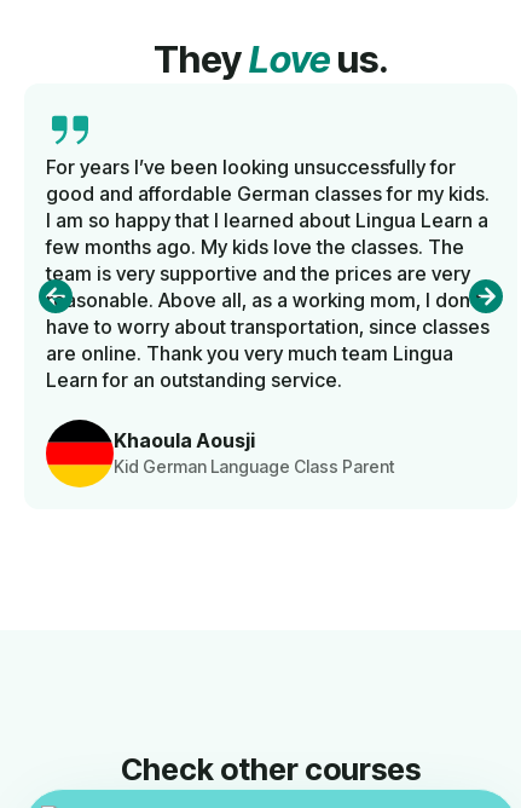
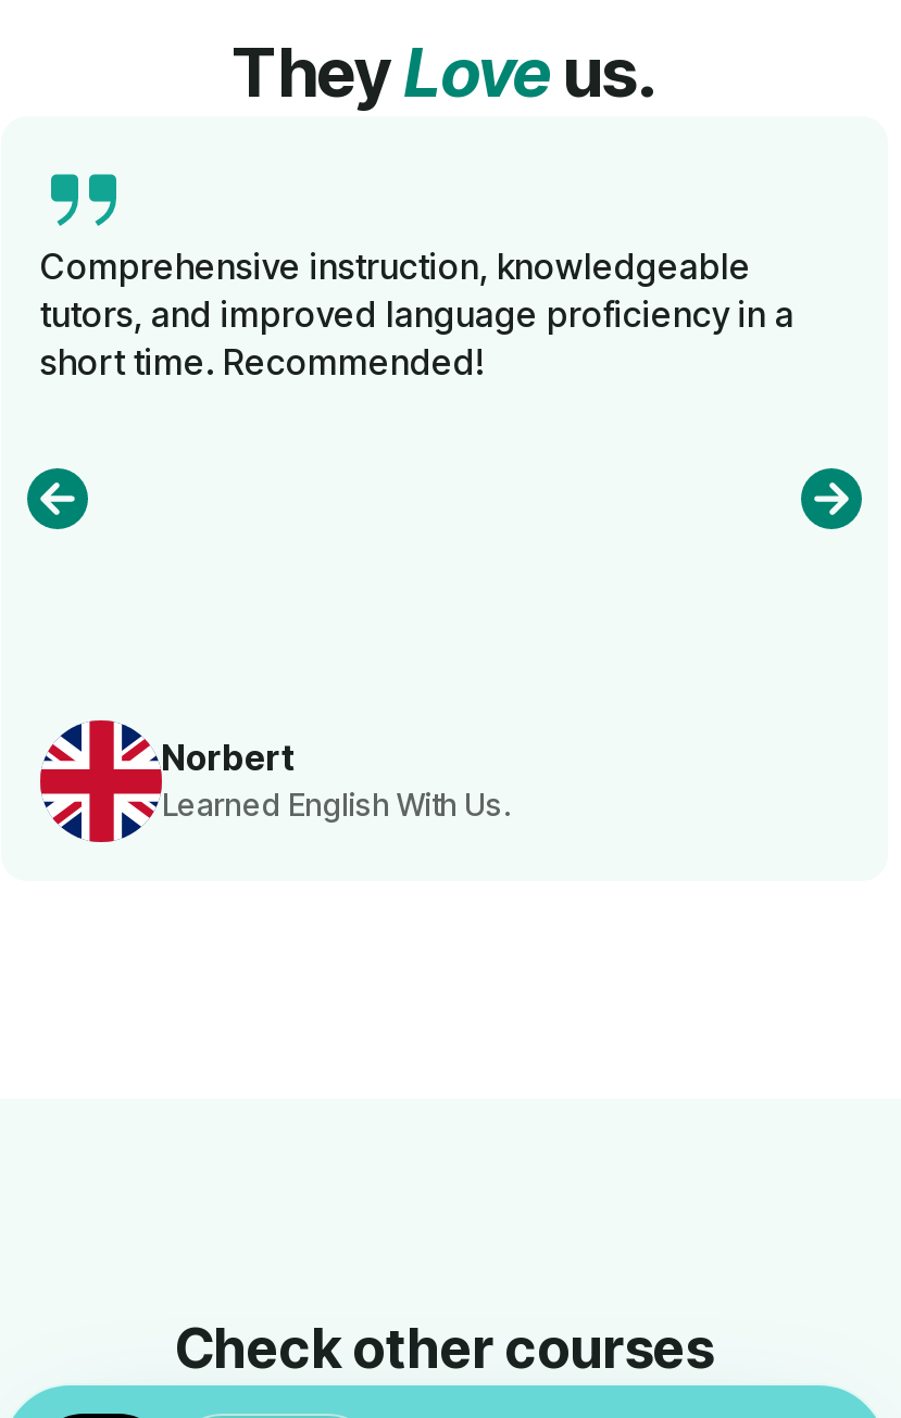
- For years I’ve been looking unsuccessfully for
- good and affordable German classes for my kids.
- I am so happy that I learned about Lingua Learn a
- few months ago. My kids love the classes. The
- team is very supportive and the prices are very
- reasonable. Above all, as a working mom, I don’t
- have to worry about transportation, since classes
- are online. Thank you very much team Lingua
- Learn for an outstanding service.
+ Comprehensive instruction, knowledgeable
+ tutors, and improved language proficiency in a
+ short time. Recommended!

- [image]
- Khaoula Aousji
- Kid German Language Class Parent
+ [image]
+ Norbert
+ Learned English With Us.
